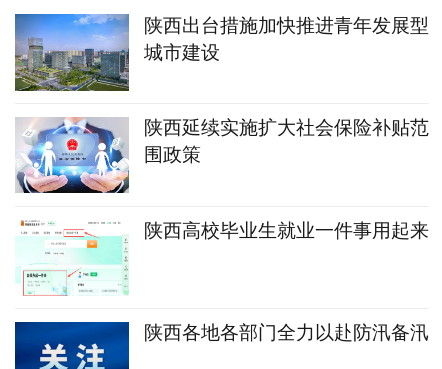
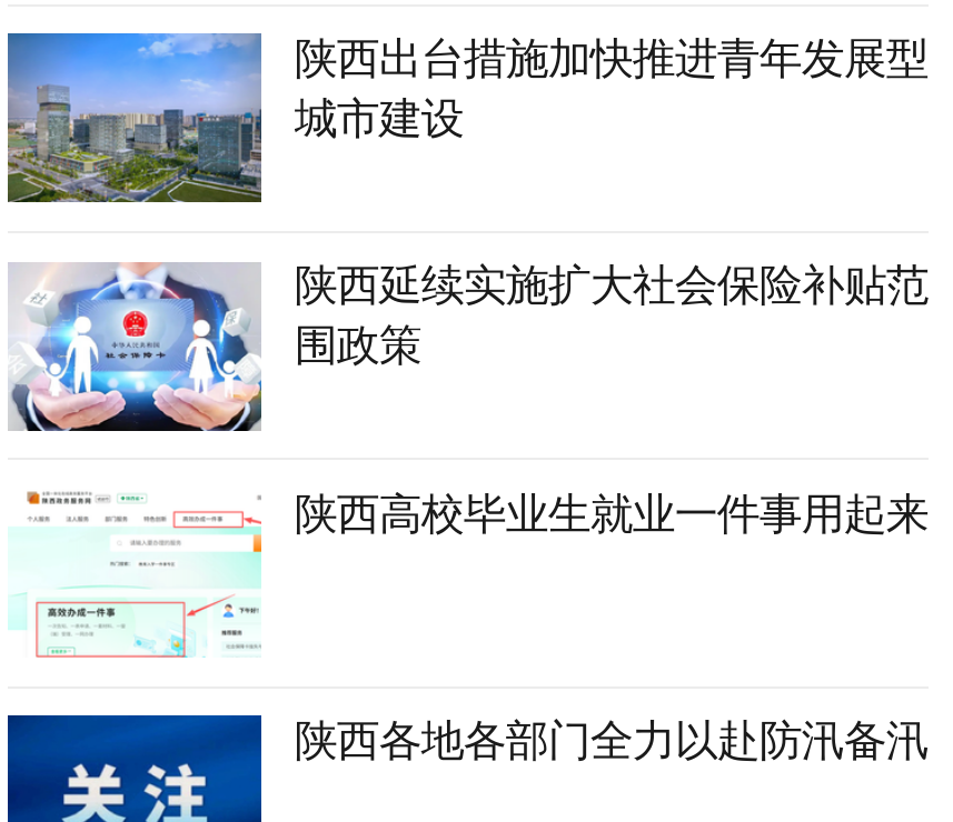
- [image]
+ [image]
